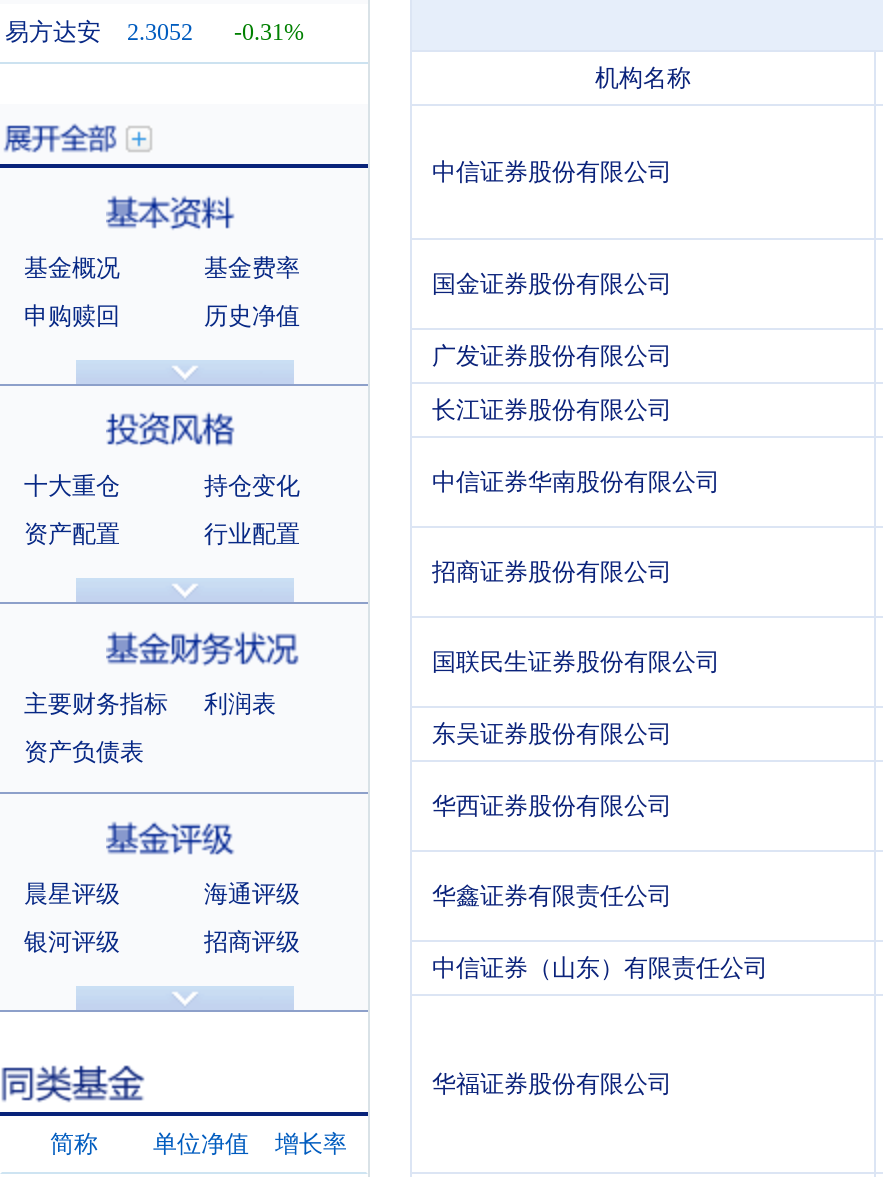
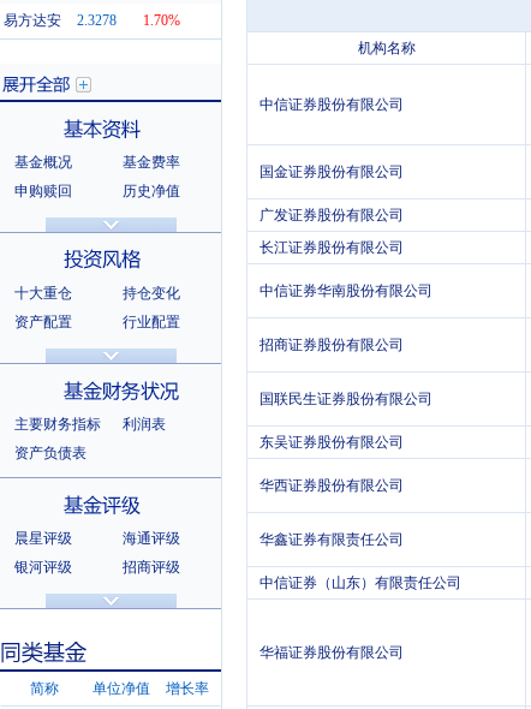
- 2.3052
+ 2.3278

- -0.31%
+ 1.70%
